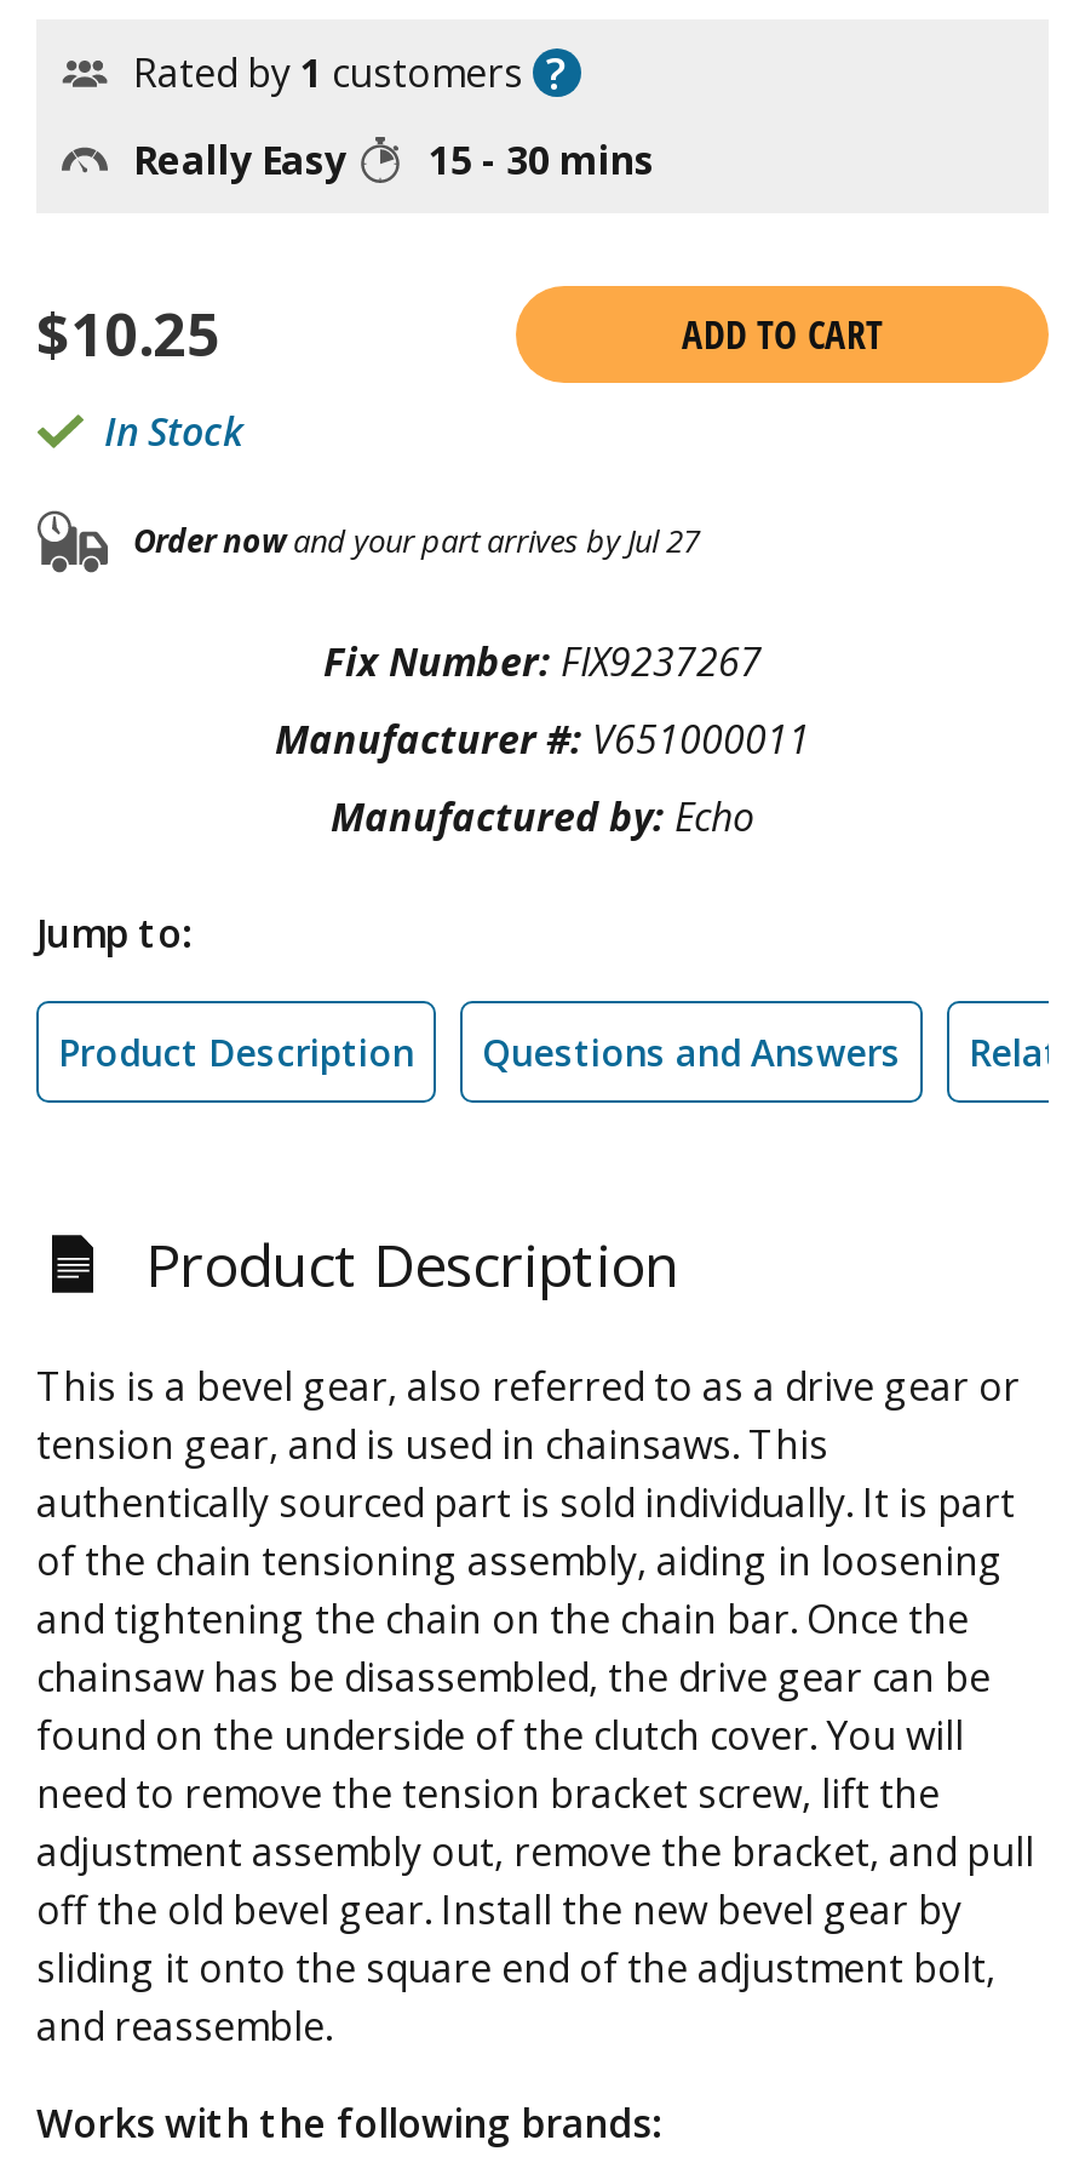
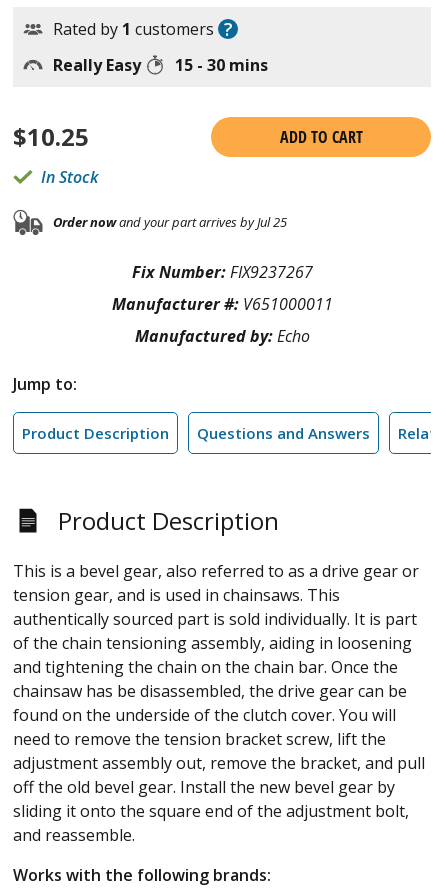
- Order nowand your part arrives by Jul 27
+ Order nowand your part arrives by Jul 25
